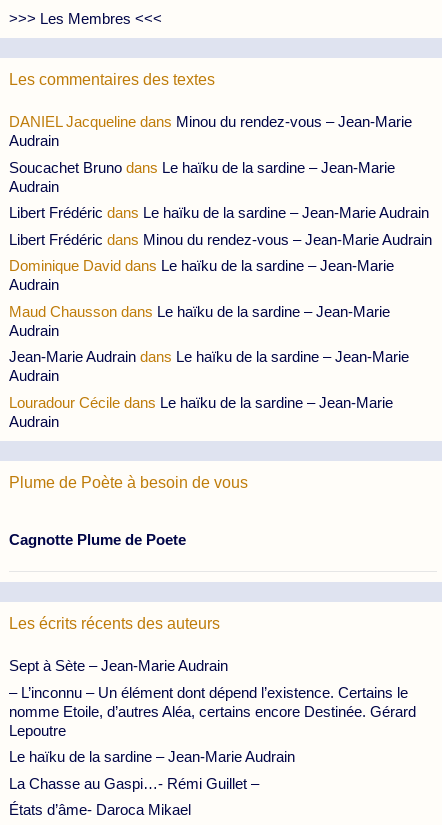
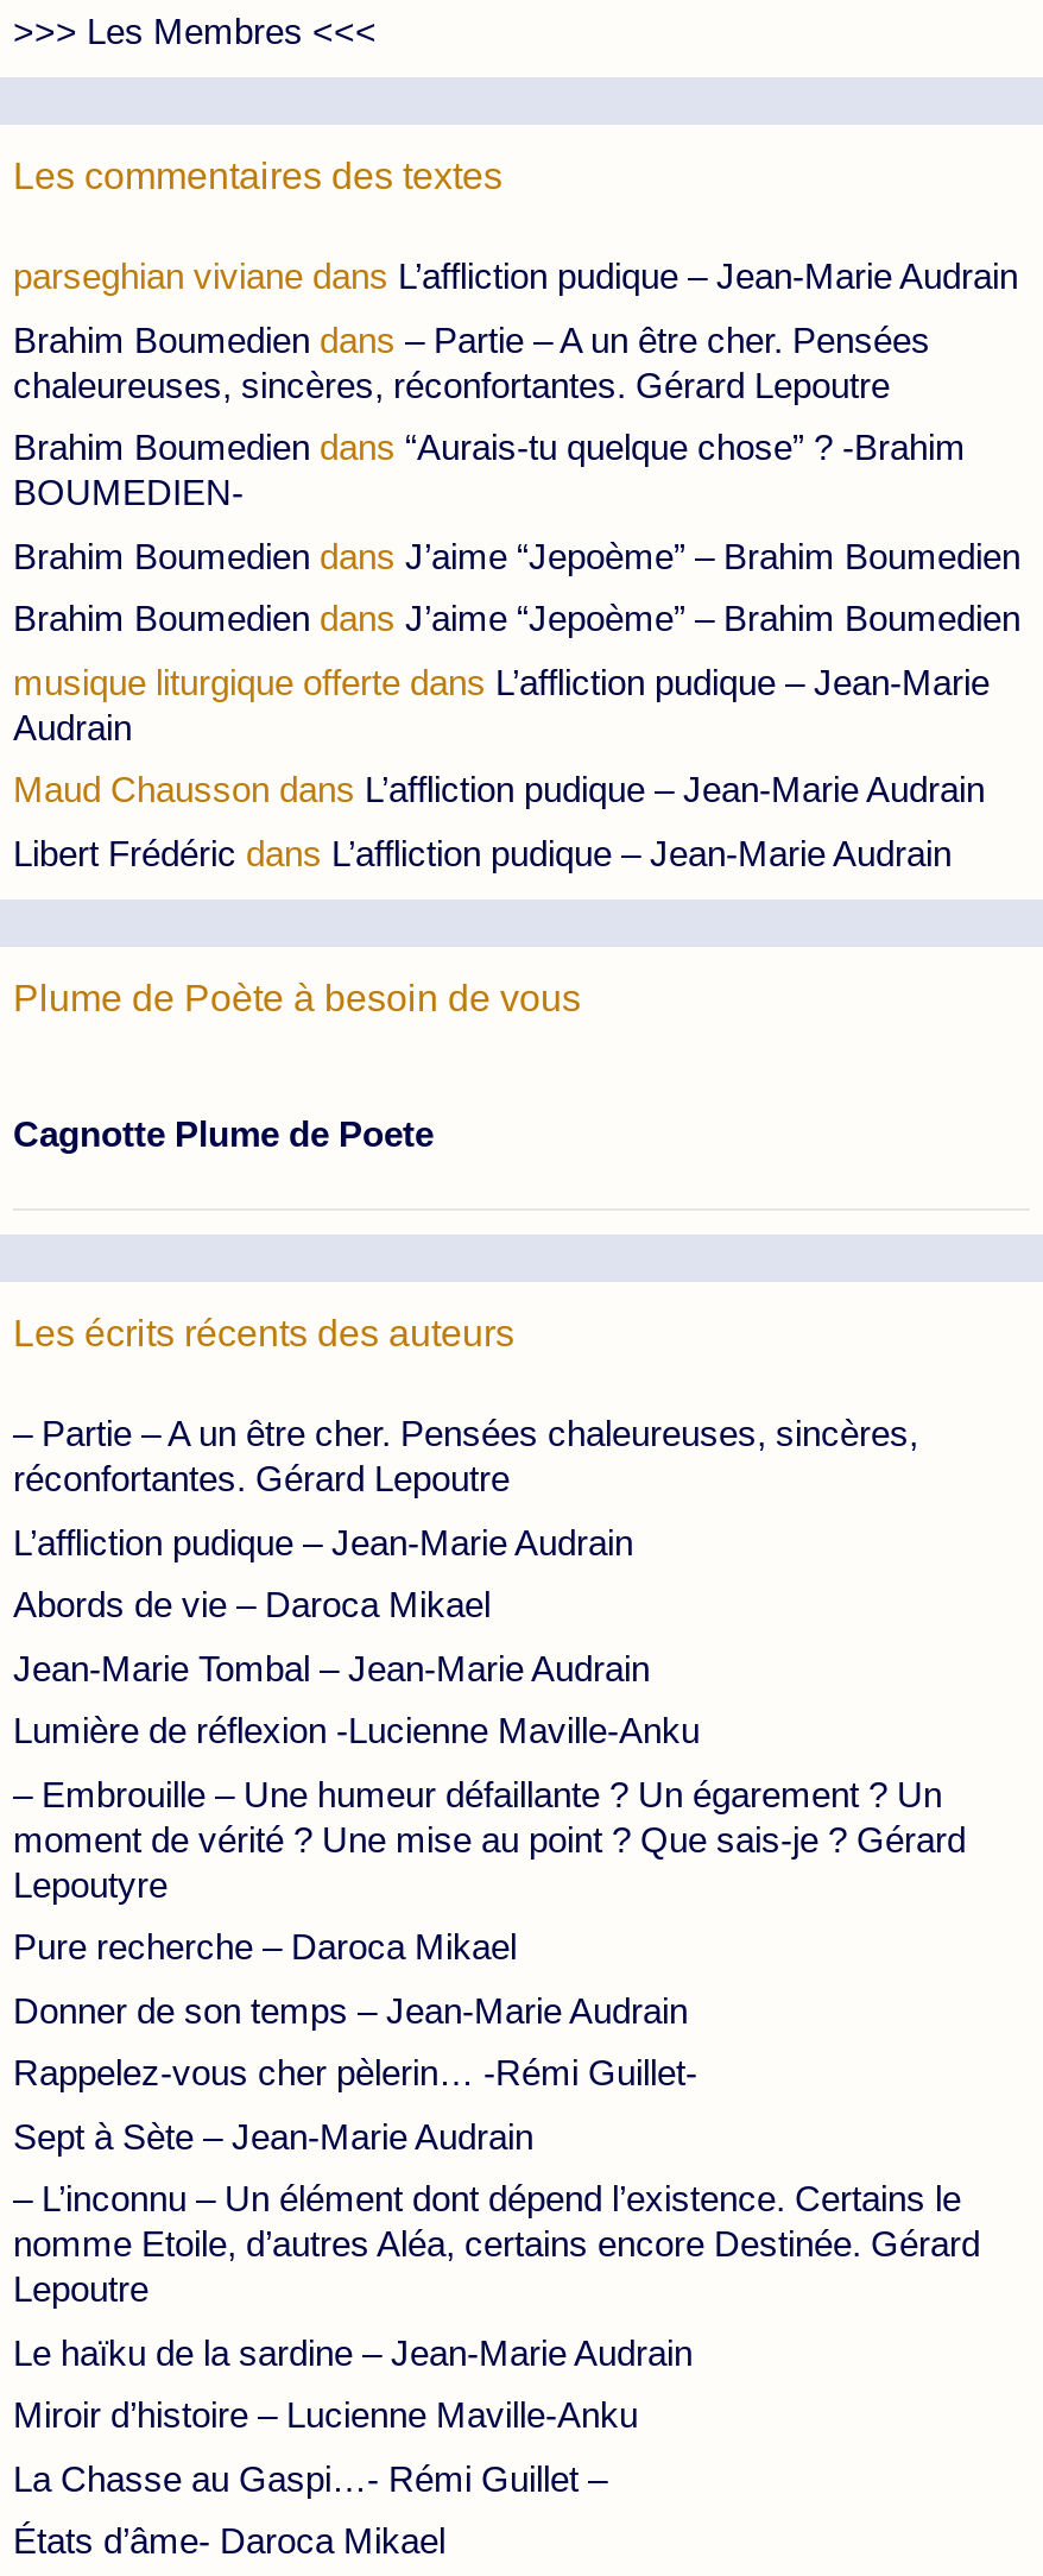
- DANIEL Jacqueline dans Minou du rendez-vous – Jean-Marie
+ parseghian viviane dans L’affliction pudique – Jean-Marie Audrain
+ Brahim Boumedien dans – Partie – A un être cher. Pensées
+ chaleureuses, sincères, réconfortantes. Gérard Lepoutre
+ Brahim Boumedien dans “Aurais-tu quelque chose” ? -Brahim
+ BOUMEDIEN-
+ Brahim Boumedien dans J’aime “Jepoème” – Brahim Boumedien
+ Brahim Boumedien dans J’aime “Jepoème” – Brahim Boumedien
+ musique liturgique offerte dans L’affliction pudique – Jean-Marie

- Soucachet Bruno dans Le haïku de la sardine – Jean-Marie
- Audrain
- Libert Frédéric dans Le haïku de la sardine – Jean-Marie Audrain
- Libert Frédéric dans Minou du rendez-vous – Jean-Marie Audrain
- Dominique David dans Le haïku de la sardine – Jean-Marie
- Audrain
- Maud Chausson dans Le haïku de la sardine – Jean-Marie
- Audrain
- Jean-Marie Audrain dans Le haïku de la sardine – Jean-Marie
- Audrain
- Louradour Cécile dans Le haïku de la sardine – Jean-Marie
- Audrain
+ Maud Chausson dans L’affliction pudique – Jean-Marie Audrain
+ Libert Frédéric dans L’affliction pudique – Jean-Marie Audrain

moved up: Plume de Poète à besoin de vous | Cagnotte Plume de Poete | Les écrits récents des auteurs

+ – Partie – A un être cher. Pensées chaleureuses, sincères,
+ réconfortantes. Gérard Lepoutre
+ L’affliction pudique – Jean-Marie Audrain
+ Abords de vie – Daroca Mikael
+ Jean-Marie Tombal – Jean-Marie Audrain
+ Lumière de réflexion -Lucienne Maville-Anku
+ – Embrouille – Une humeur défaillante ? Un égarement ? Un
+ moment de vérité ? Une mise au point ? Que sais-je ? Gérard
+ Lepoutyre
+ Pure recherche – Daroca Mikael
+ Donner de son temps – Jean-Marie Audrain
+ Rappelez-vous cher pèlerin… -Rémi Guillet-

+ Miroir d’histoire – Lucienne Maville-Anku
